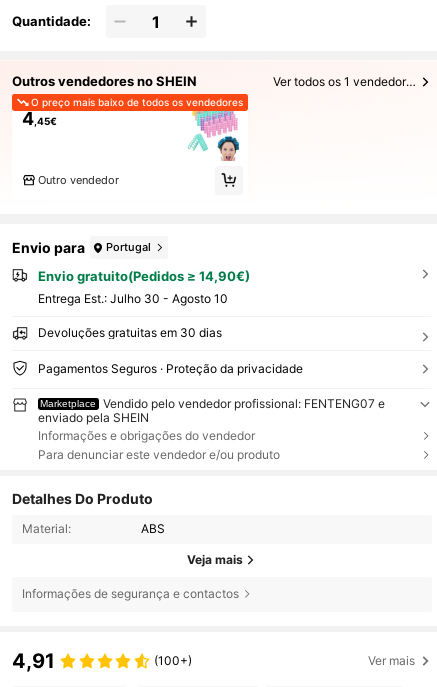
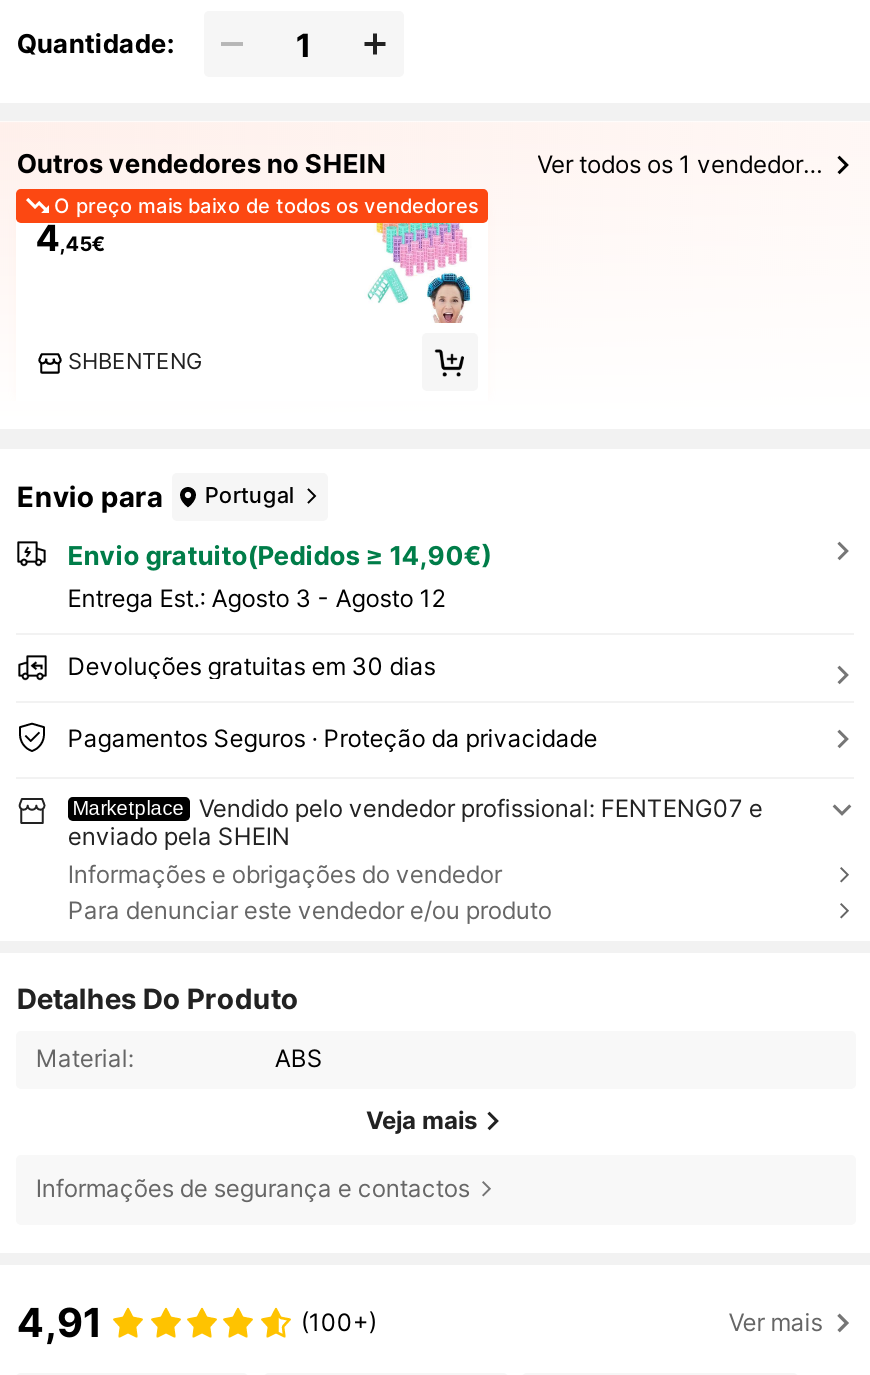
- Outro vendedor
+ SHBENTENG

- Entrega Est.: Julho 30 - Agosto 10
+ Entrega Est.: Agosto 3 - Agosto 12
